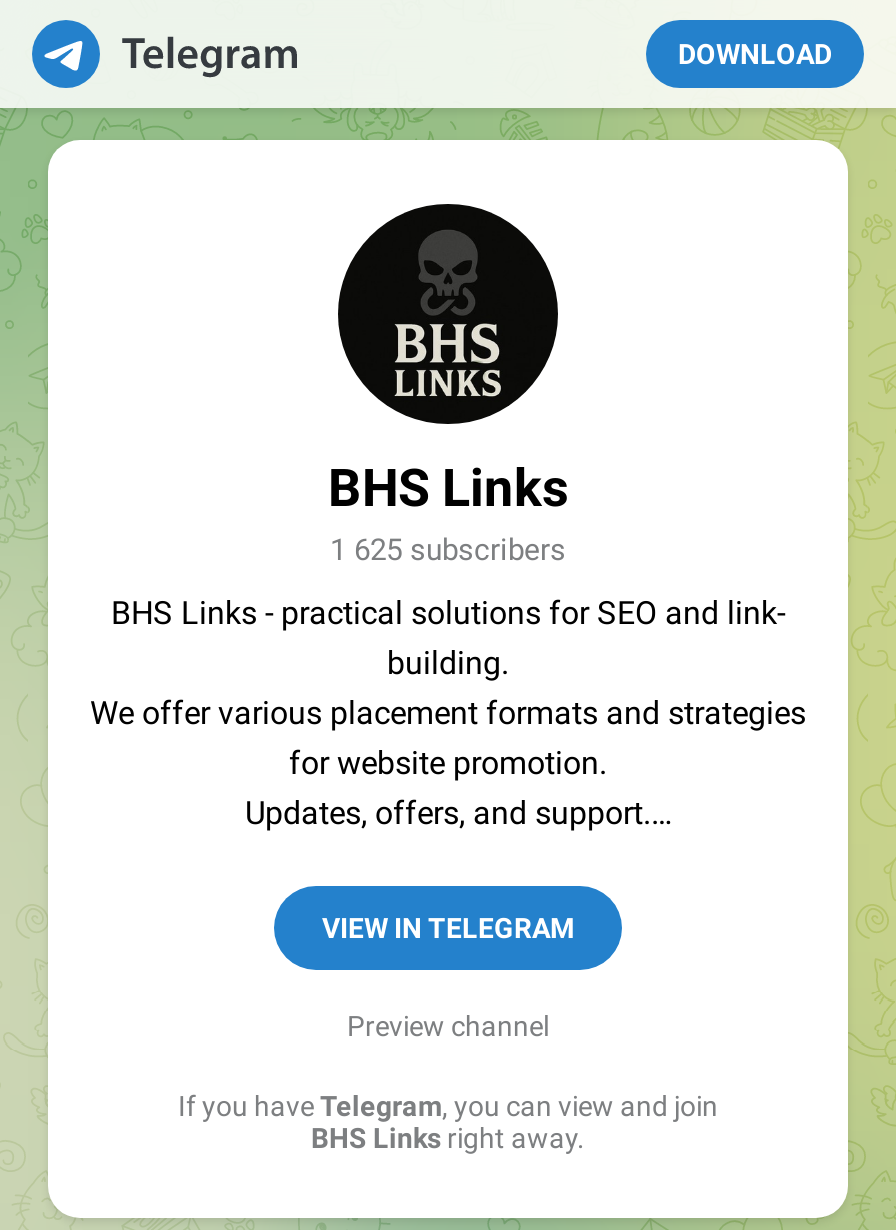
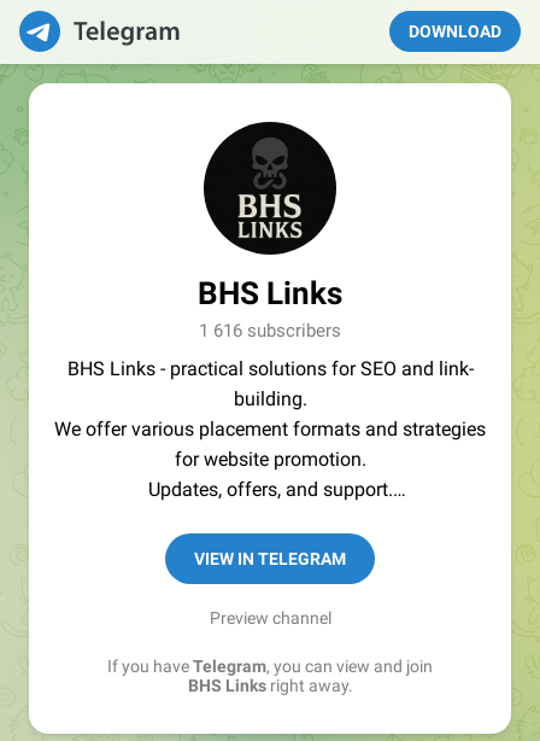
- 1 625 subscribers
+ 1 616 subscribers
